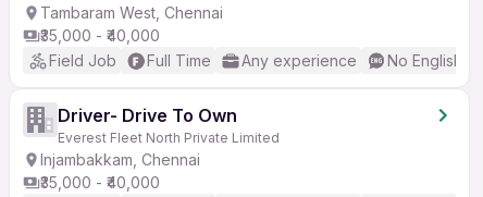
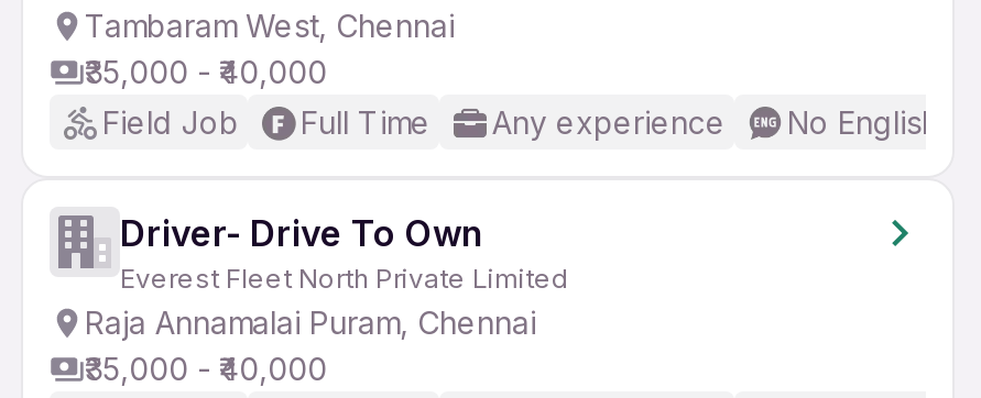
- Injambakkam, Chennai
+ Raja Annamalai Puram, Chennai
